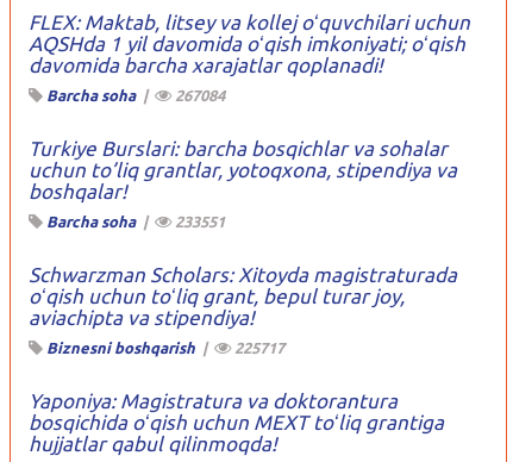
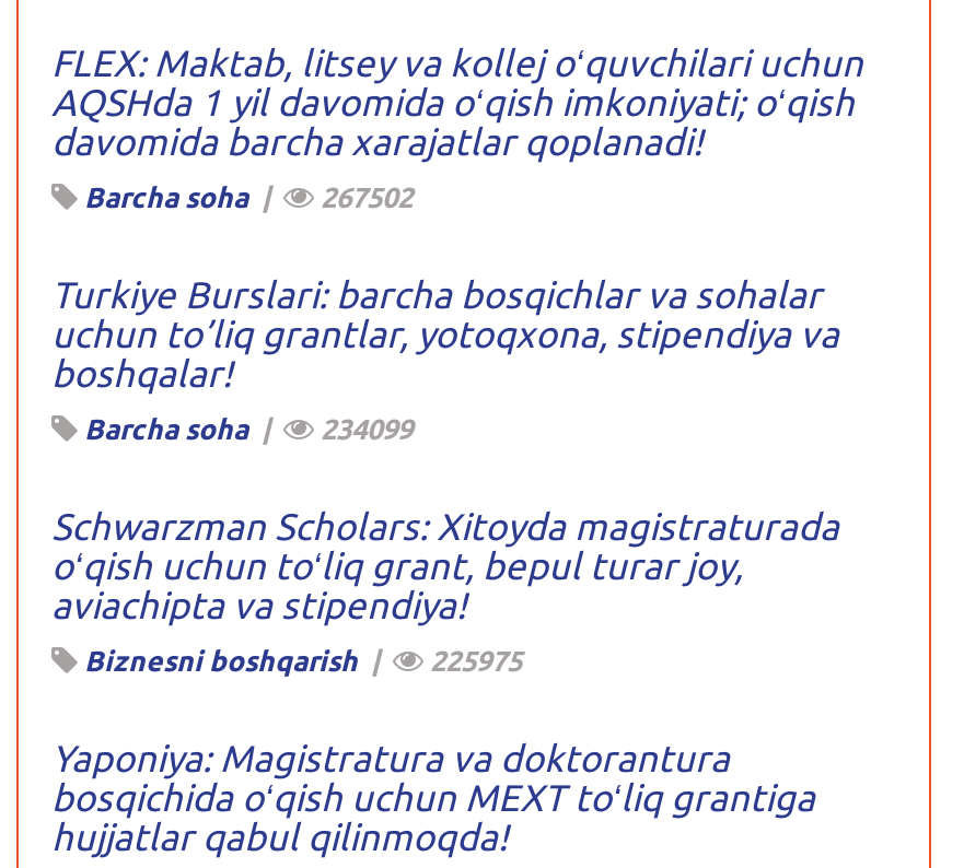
- 267084
+ 267502

- 233551
+ 234099

- 225717
+ 225975
